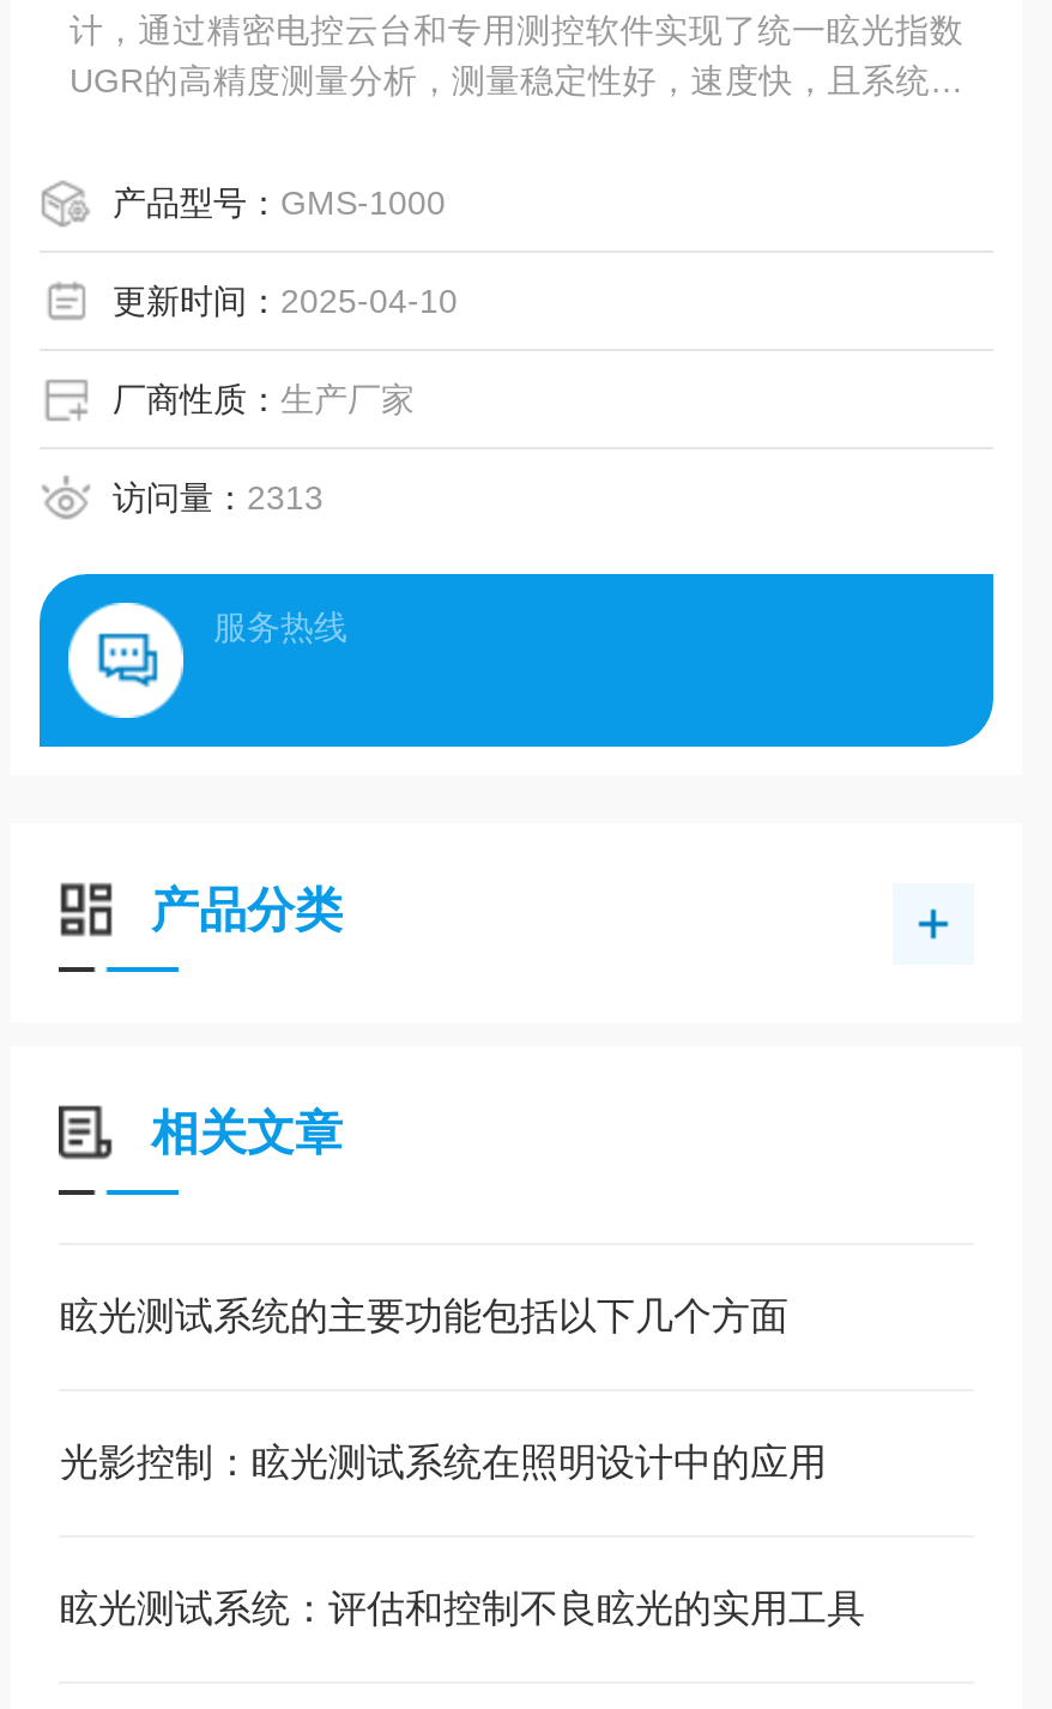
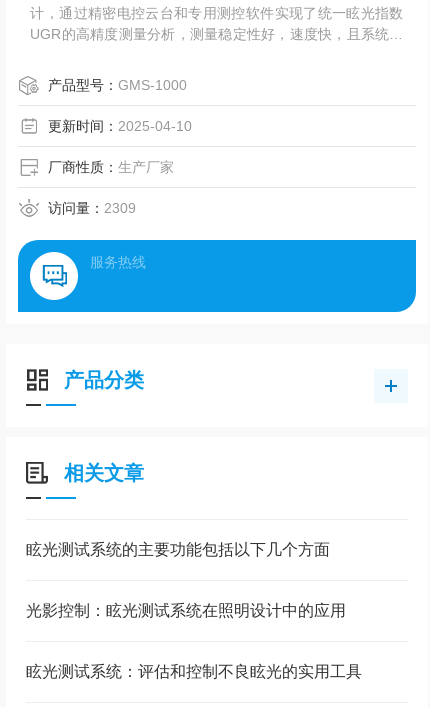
- 访问量：2313
+ 访问量：2309
